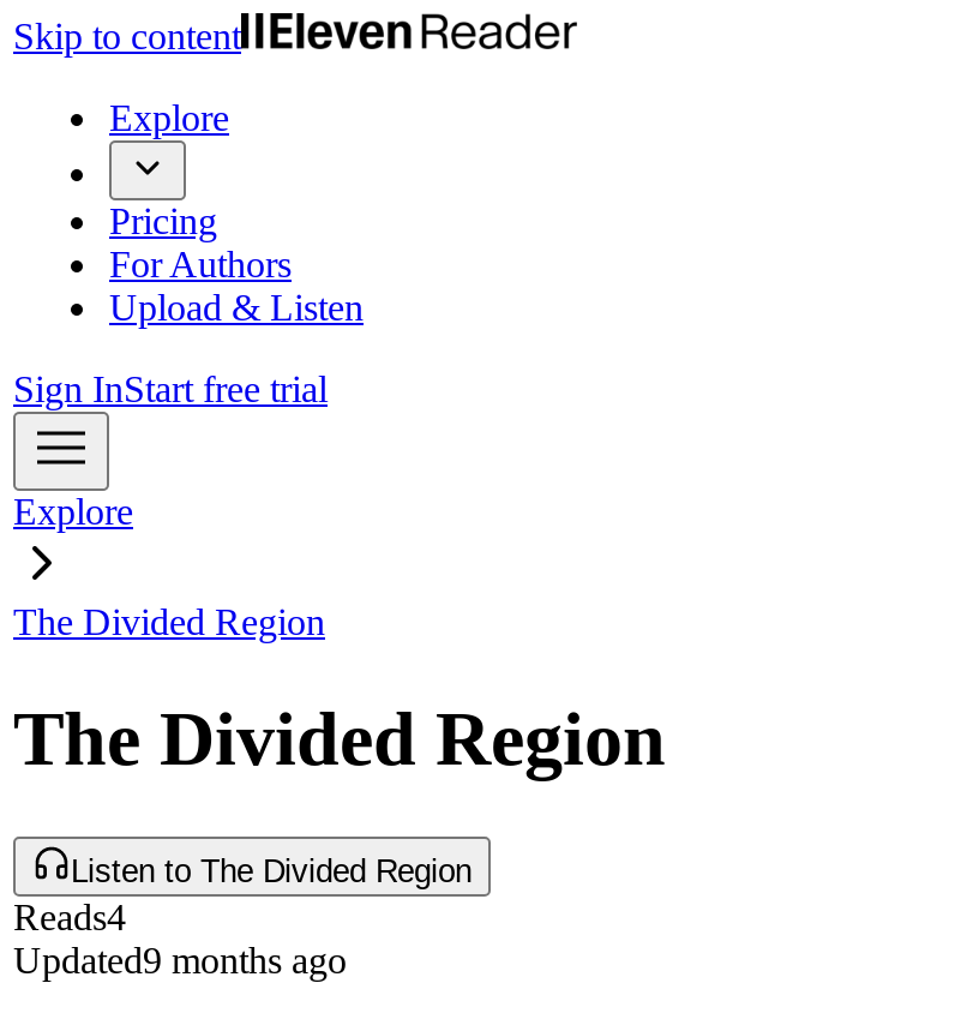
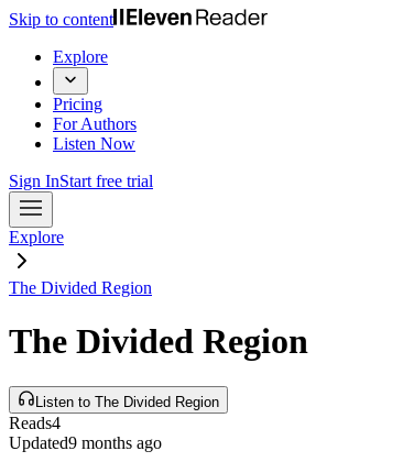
- Upload & Listen
+ Listen Now
